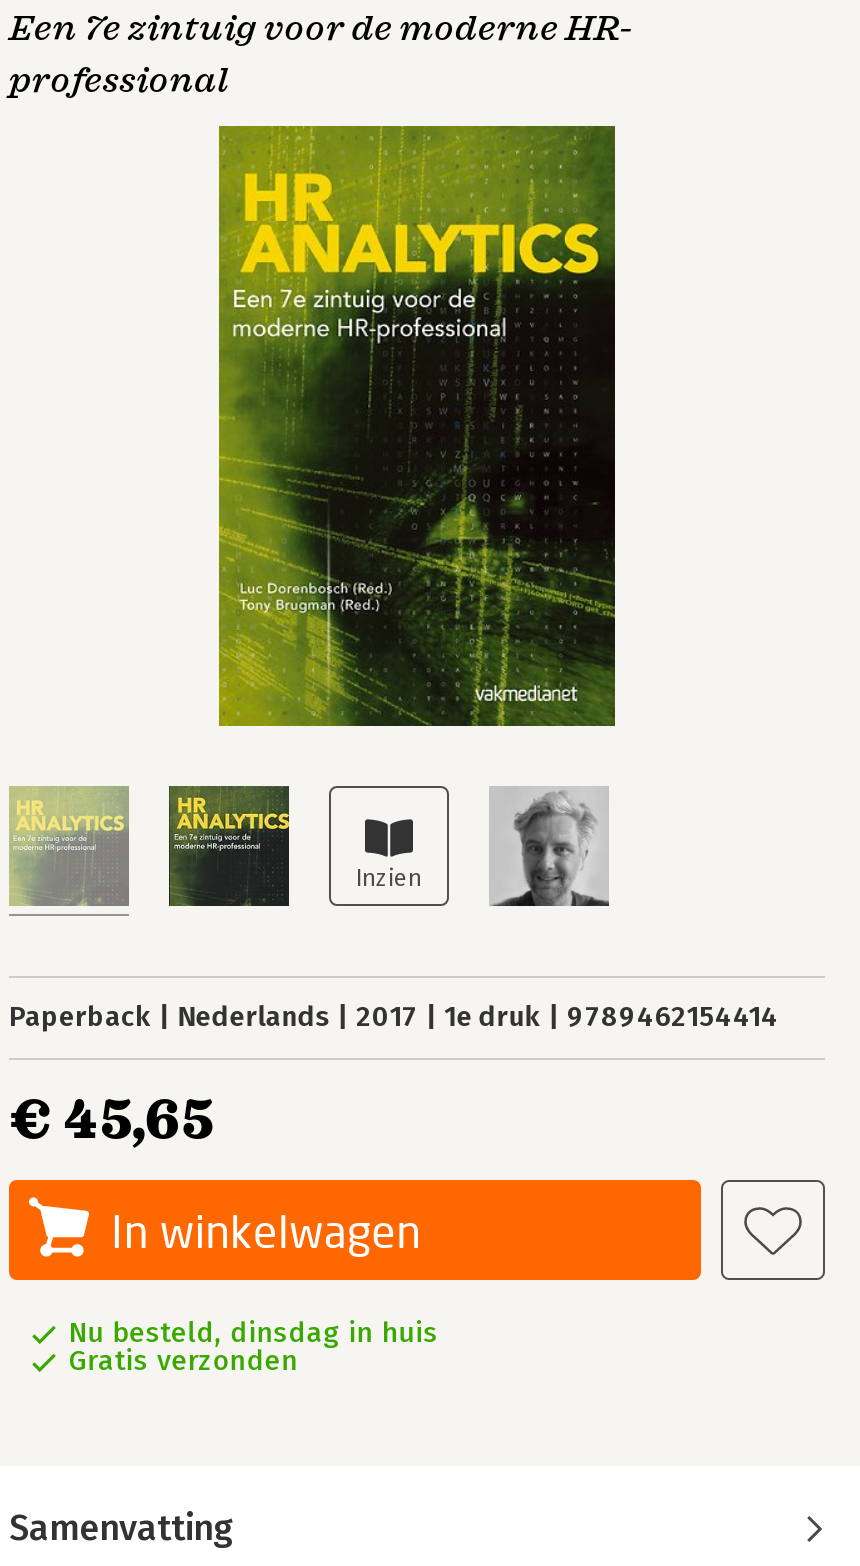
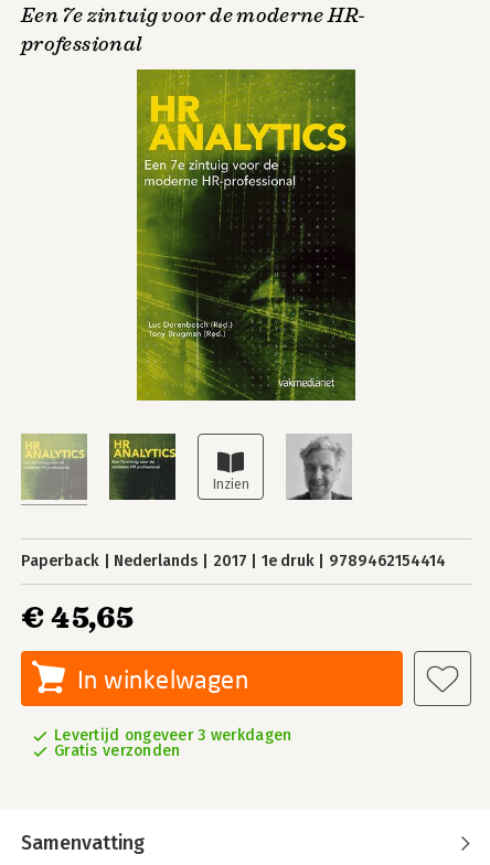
- Nu besteld, dinsdag in huis
+ Levertijd ongeveer 3 werkdagen
